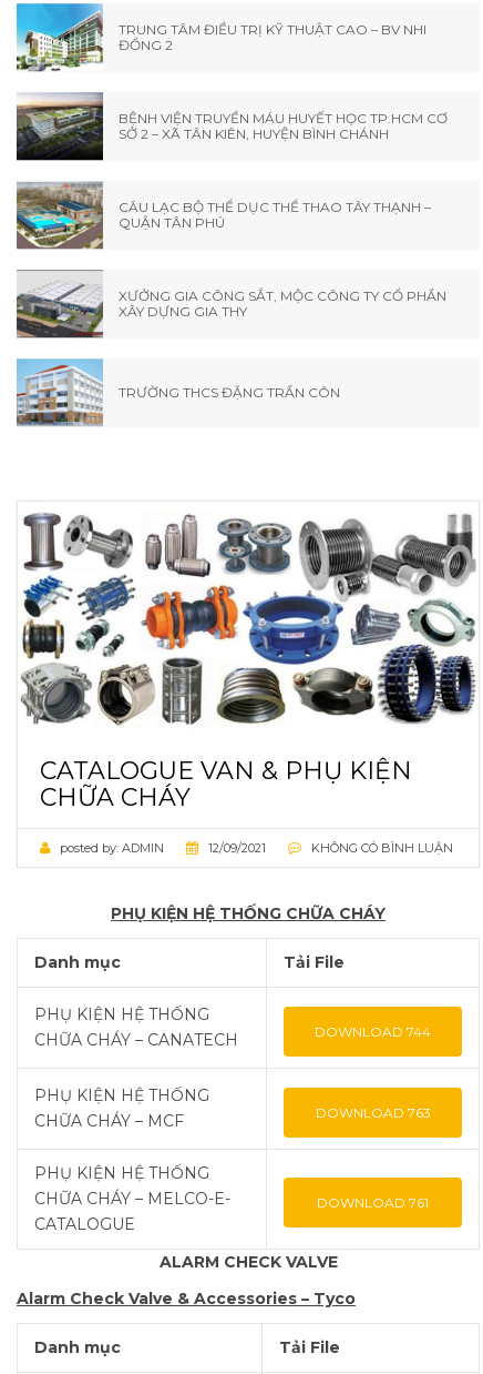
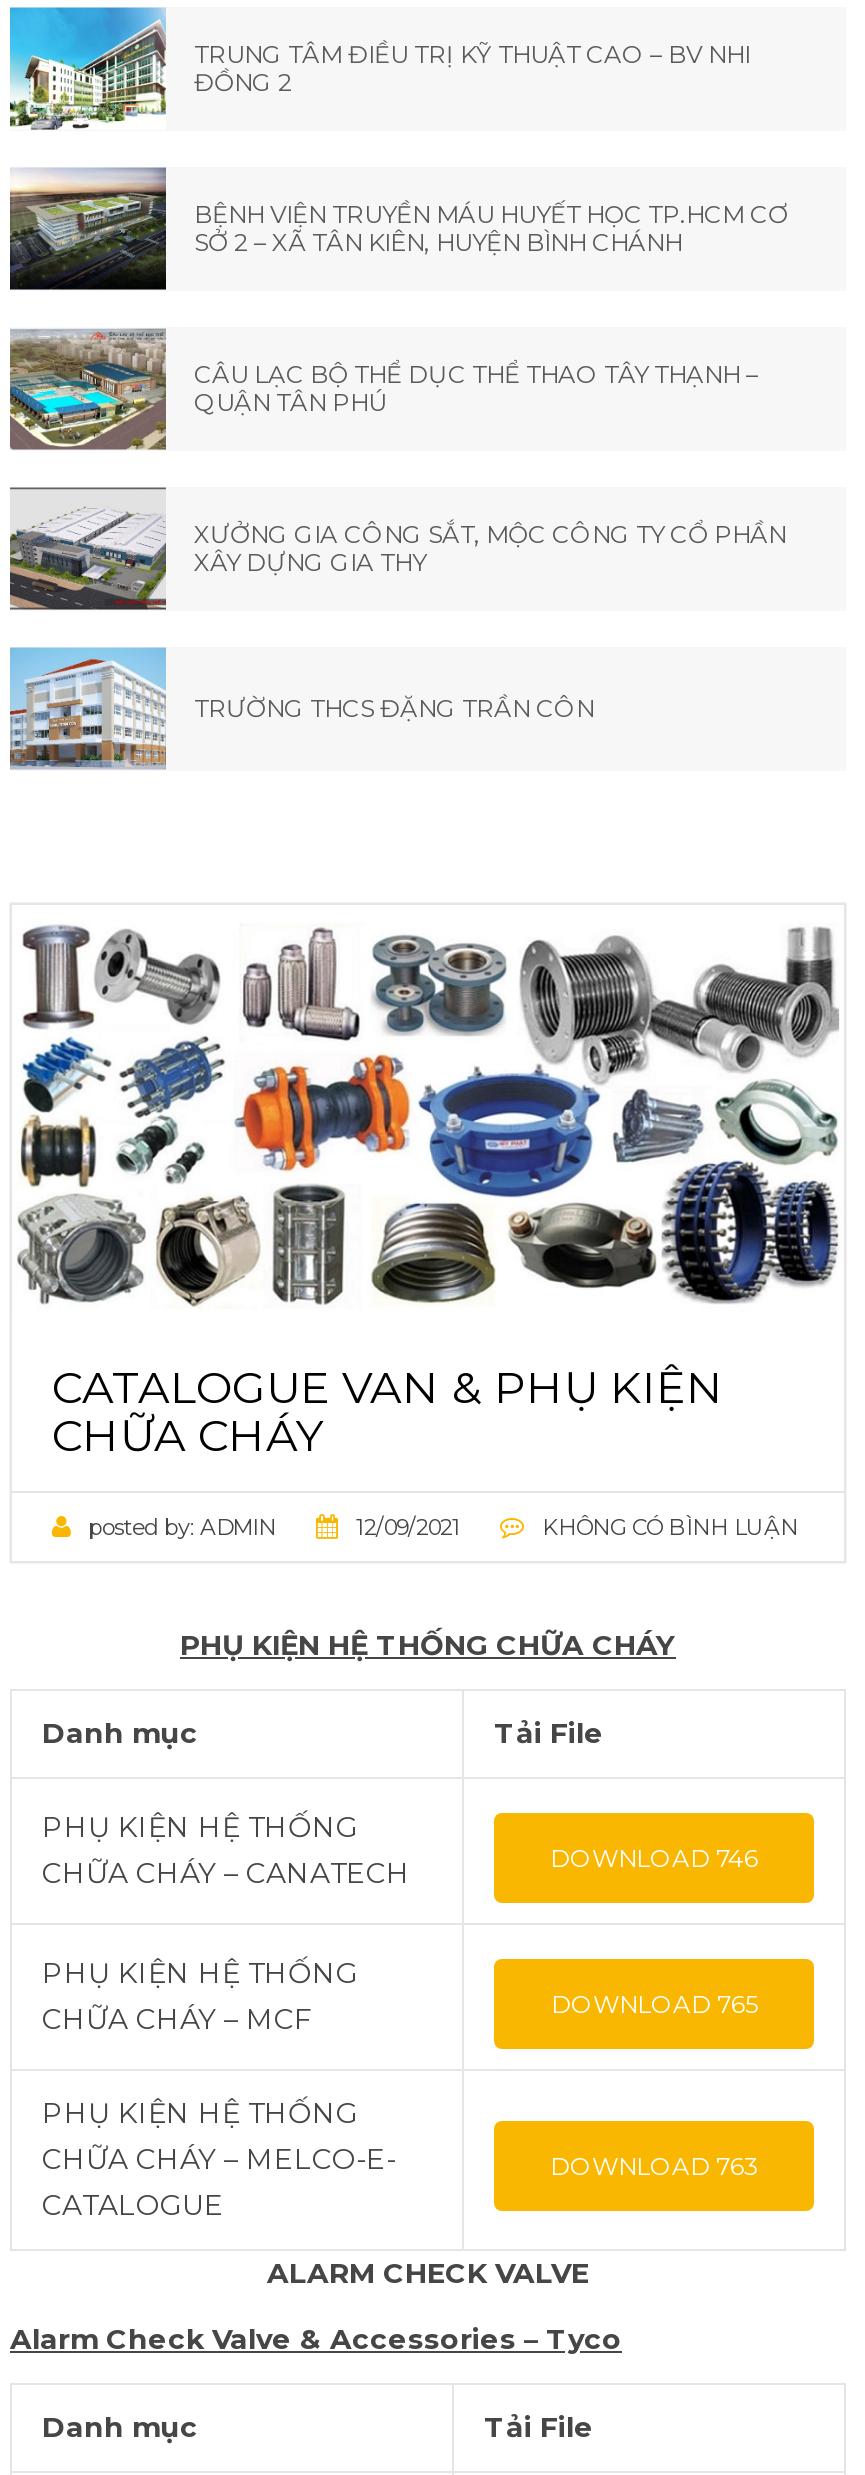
- DOWNLOAD 744
+ DOWNLOAD 746

- DOWNLOAD 763
+ DOWNLOAD 765

- DOWNLOAD 761
+ DOWNLOAD 763
